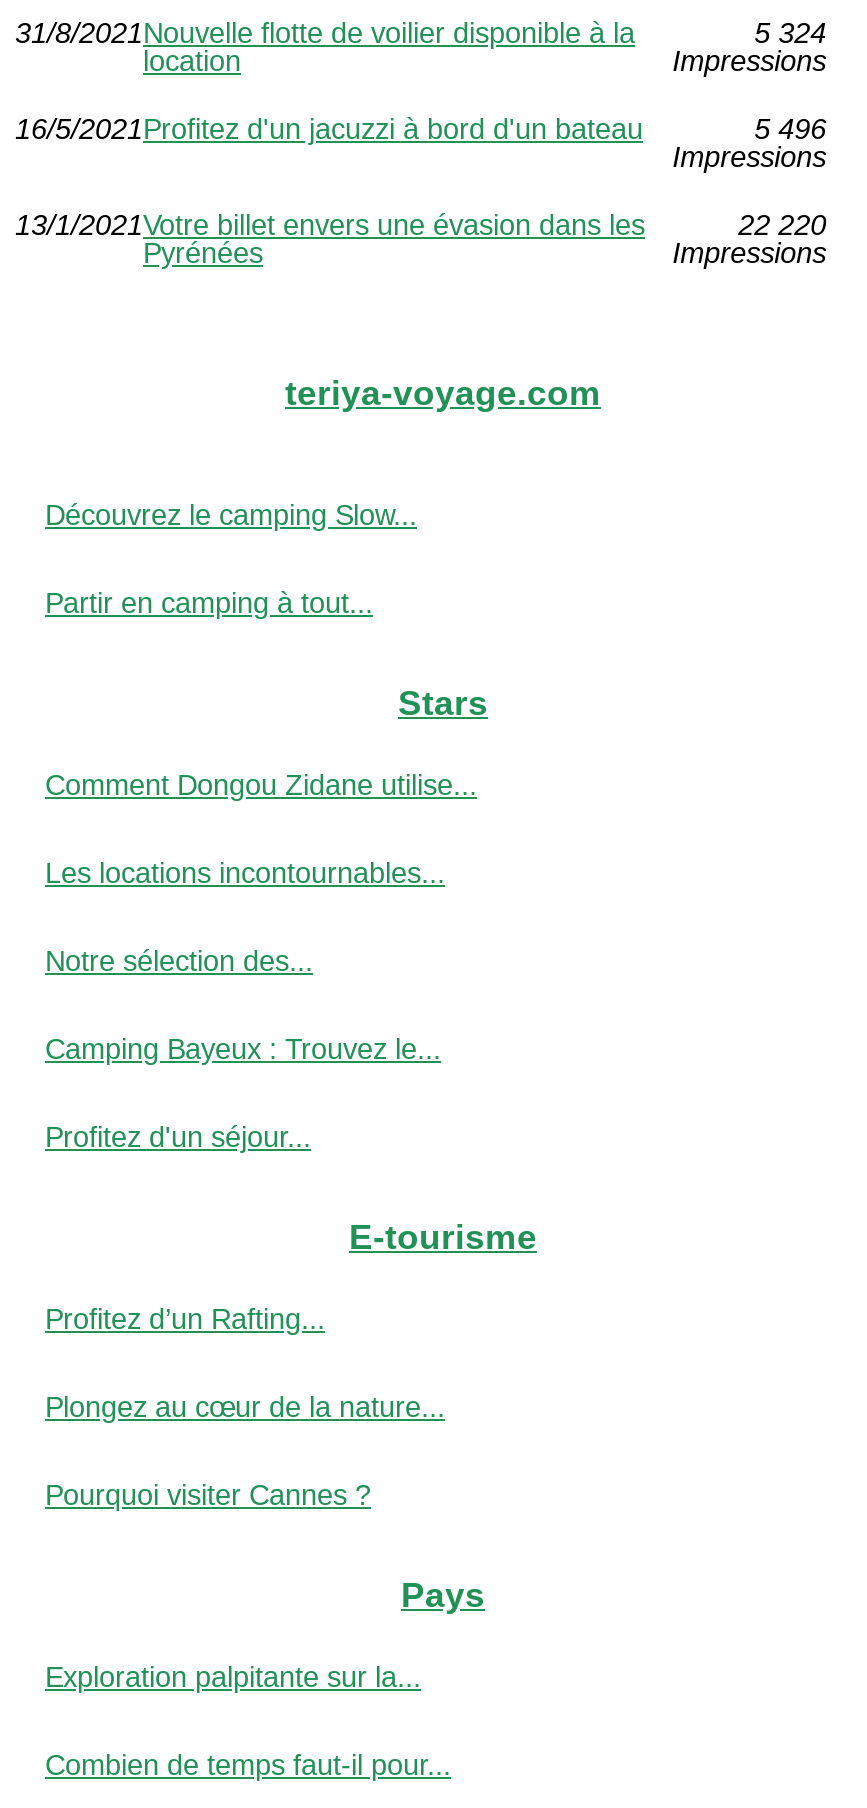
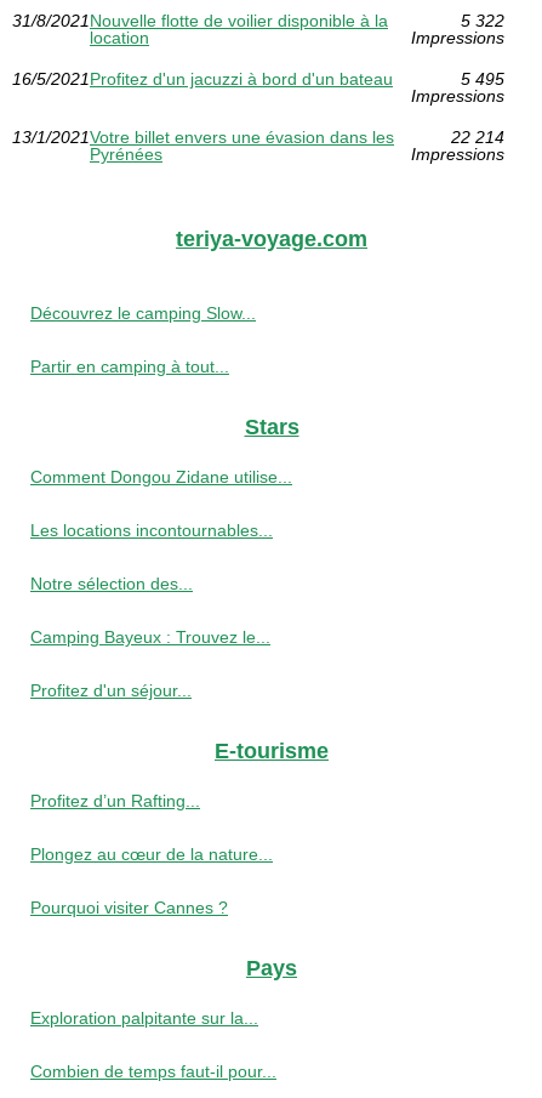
- 5 324
+ 5 322

- 5 496
+ 5 495

- 22 220
+ 22 214
